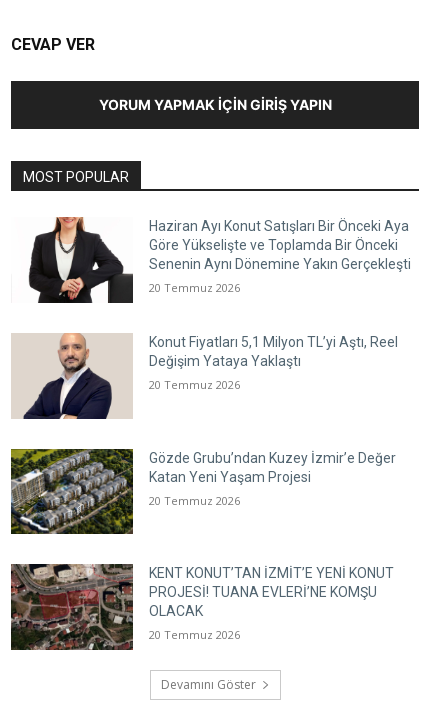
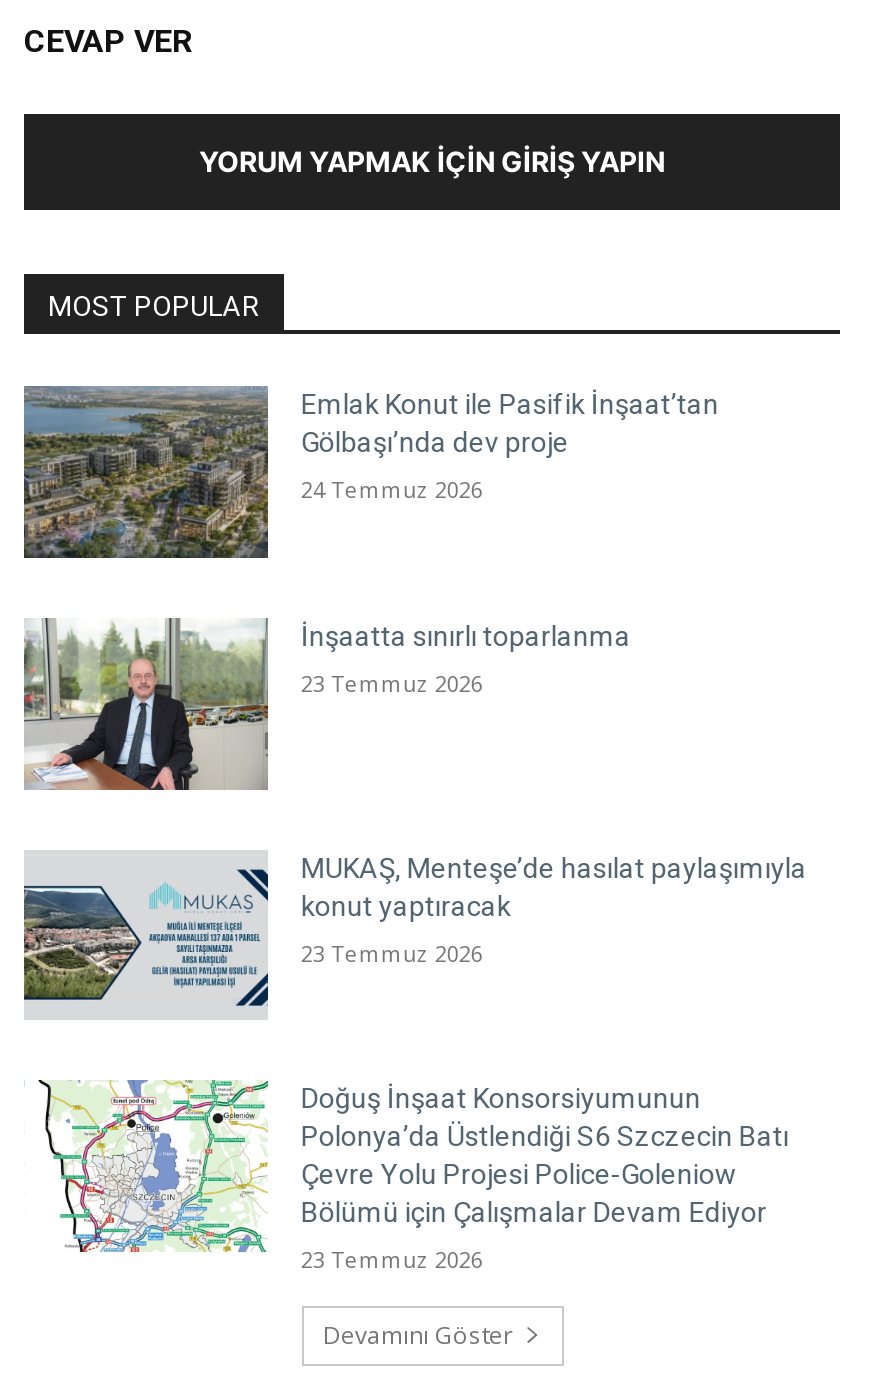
- [image]
- Haziran Ayı Konut Satışları Bir Önceki Aya
- Göre Yükselişte ve Toplamda Bir Önceki
- Senenin Aynı Dönemine Yakın Gerçekleşti
+ [image]
+ Emlak Konut ile Pasifik İnşaat’tan
+ Gölbaşı’nda dev proje

- 20 Temmuz 2026
+ 24 Temmuz 2026

- [image]
- Konut Fiyatları 5,1 Milyon TL’yi Aştı, Reel
- Değişim Yataya Yaklaştı
+ [image]
+ İnşaatta sınırlı toparlanma

- 20 Temmuz 2026
+ 23 Temmuz 2026

- [image]
- Gözde Grubu’ndan Kuzey İzmir’e Değer
- Katan Yeni Yaşam Projesi
+ [image]
+ MUKAŞ, Menteşe’de hasılat paylaşımıyla
+ konut yaptıracak

- 20 Temmuz 2026
+ 23 Temmuz 2026

- [image]
- KENT KONUT’TAN İZMİT’E YENİ KONUT
- PROJESİ! TUANA EVLERİ’NE KOMŞU
- OLACAK
+ [image]
+ Doğuş İnşaat Konsorsiyumunun
+ Polonya’da Üstlendiği S6 Szczecin Batı
+ Çevre Yolu Projesi Police-Goleniow
+ Bölümü için Çalışmalar Devam Ediyor

- 20 Temmuz 2026
+ 23 Temmuz 2026
